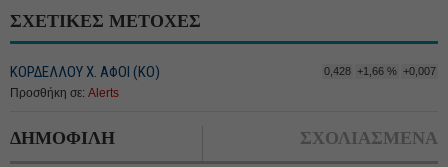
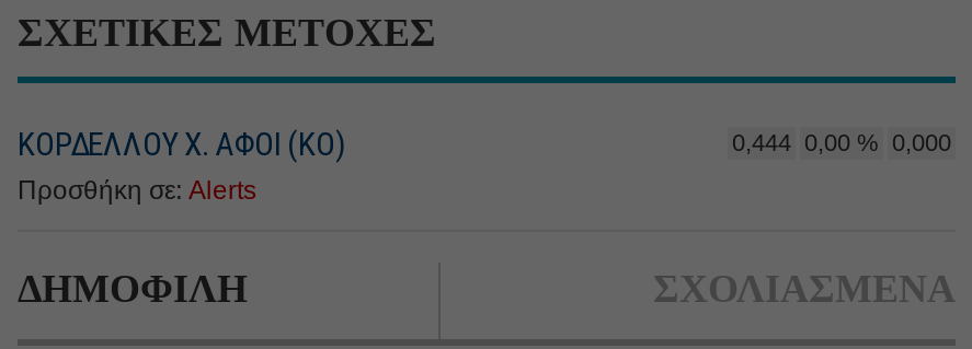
- 0,428 +1,66 % +0,007
+ 0,444 0,00 % 0,000
